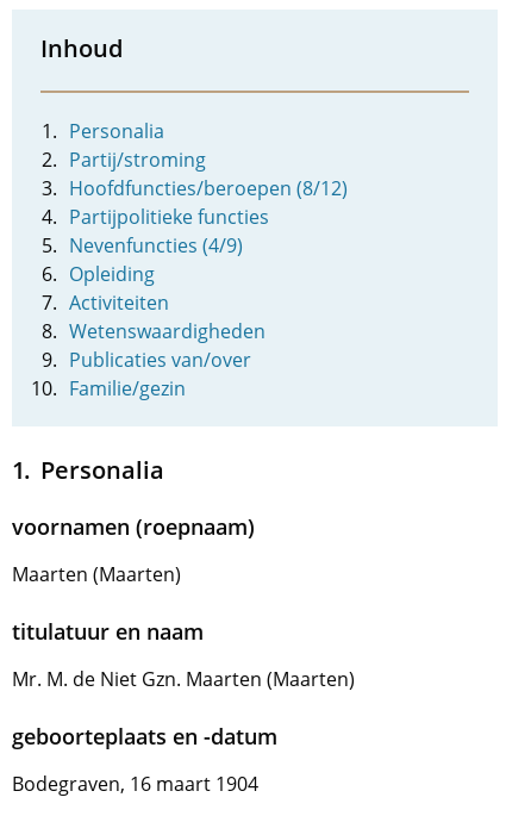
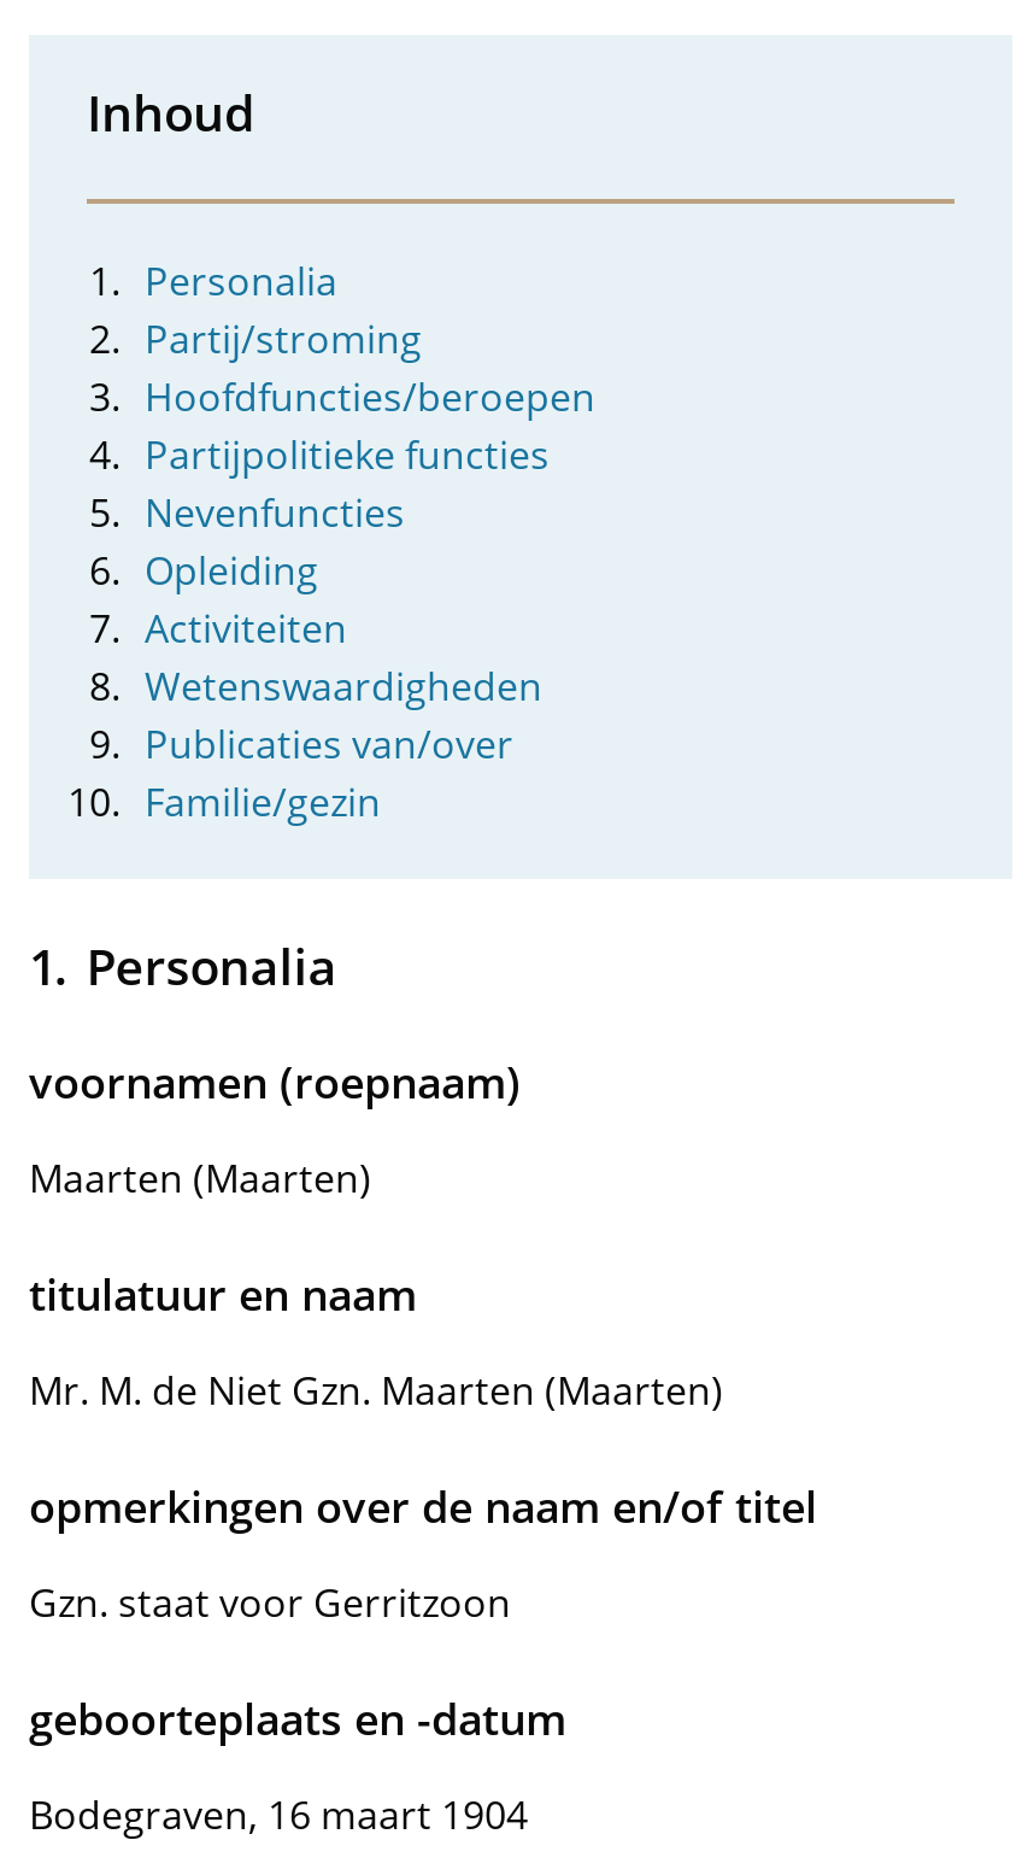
- Hoofdfuncties/beroepen (8/12)
+ Hoofdfuncties/beroepen

- Nevenfuncties (4/9)
+ Nevenfuncties

+ opmerkingen over de naam en/of titel
+ Gzn. staat voor Gerritzoon
